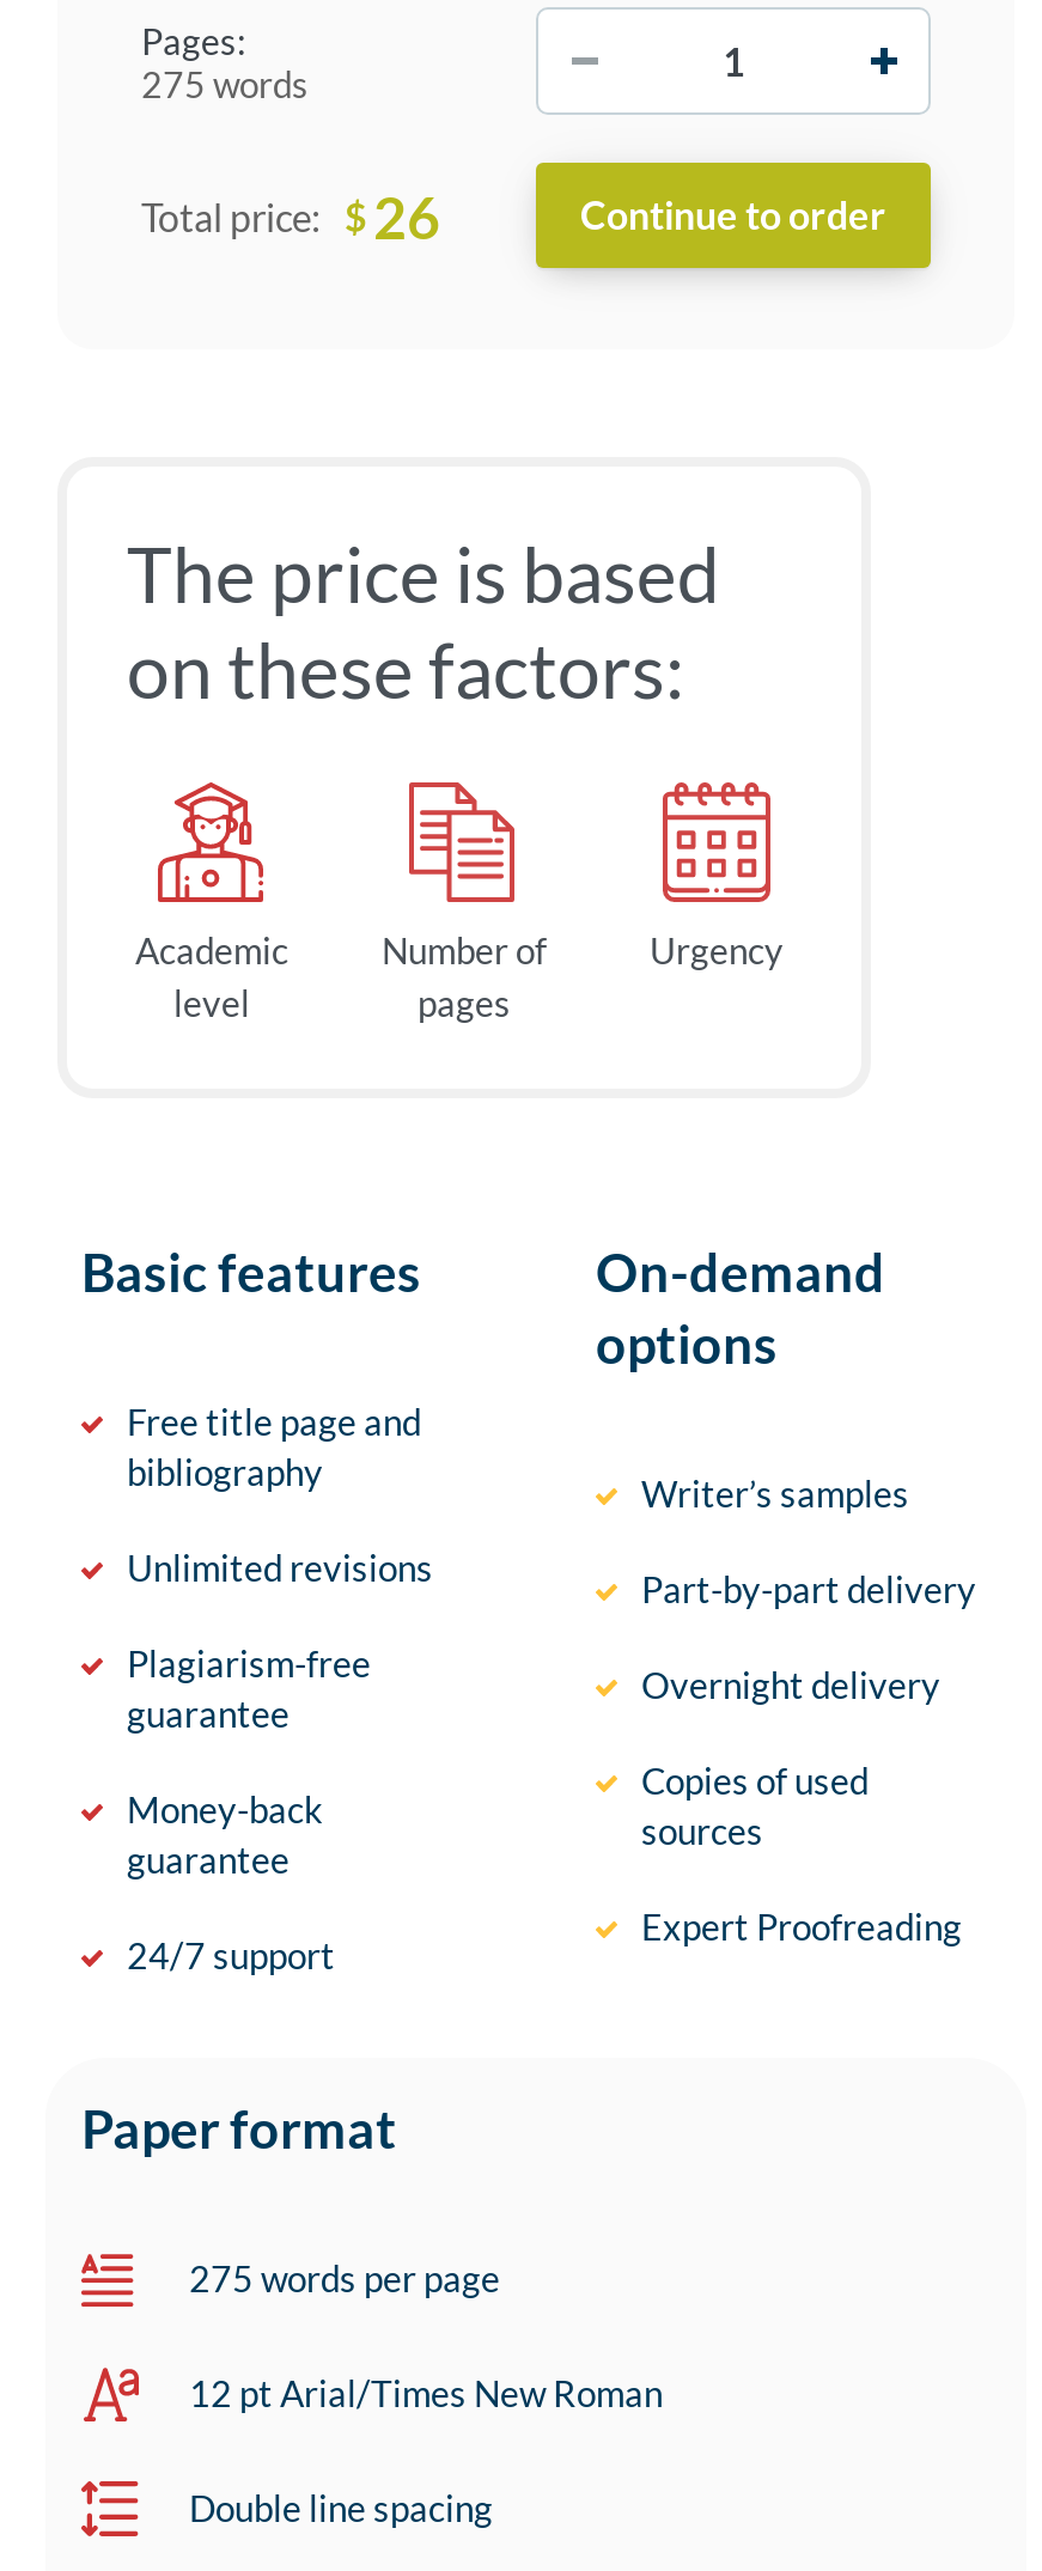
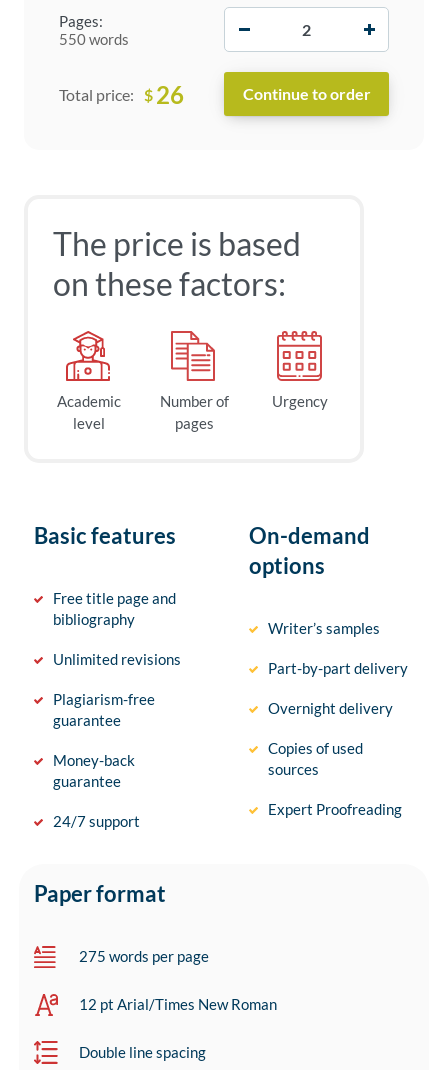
- 275 words
+ 550 words
